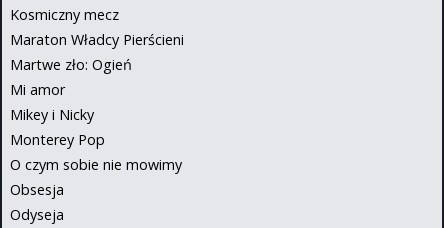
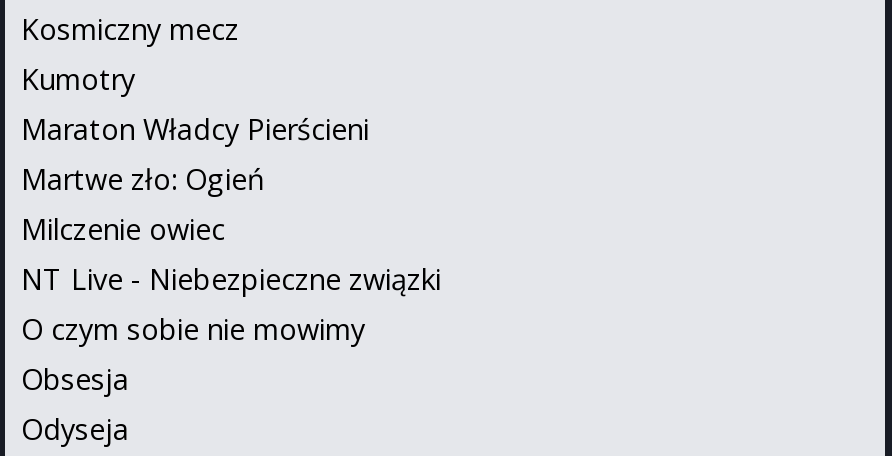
+ Kumotry

moved down: Maraton Władcy Pierścieni | Martwe zło: Ogień

- Mi amor
- Mikey i Nicky
- Monterey Pop
+ Milczenie owiec
+ NT Live - Niebezpieczne związki
